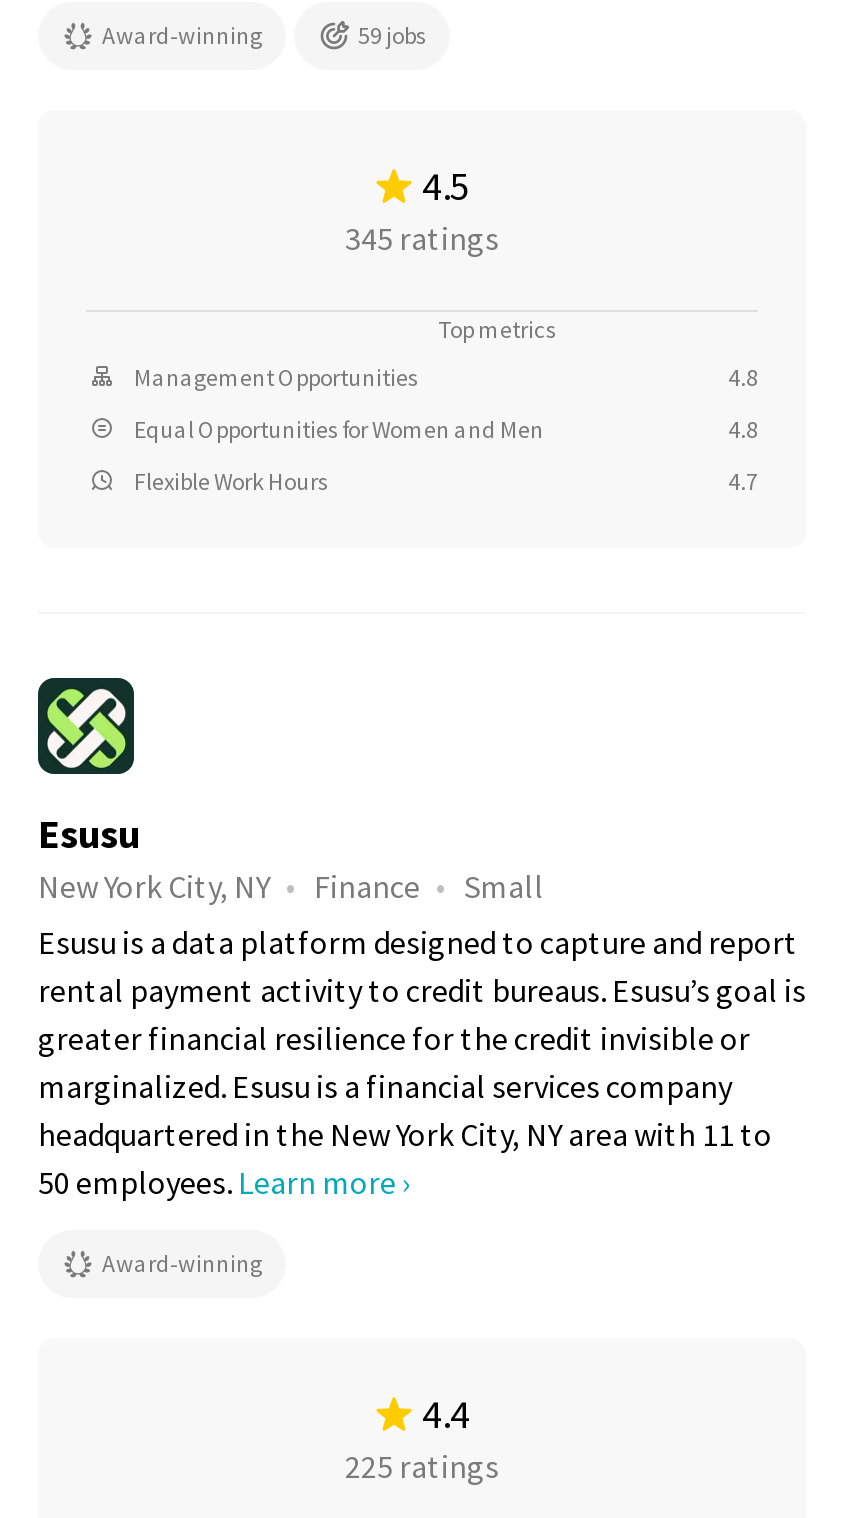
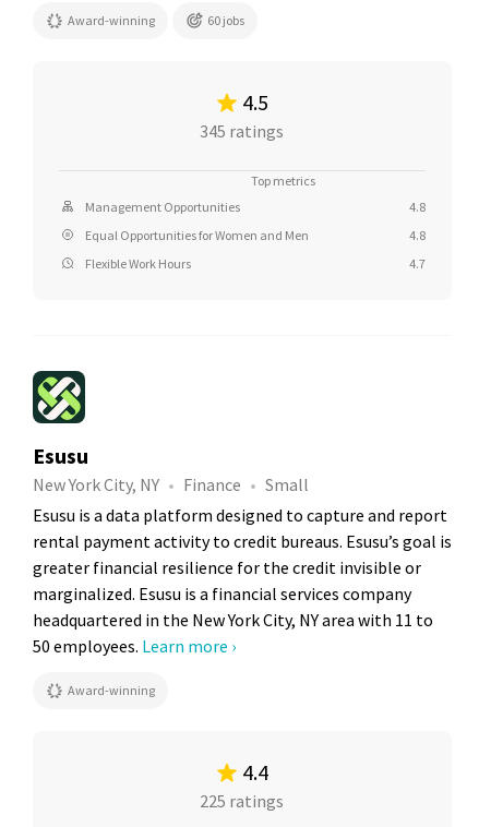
- 59 jobs
+ 60 jobs
